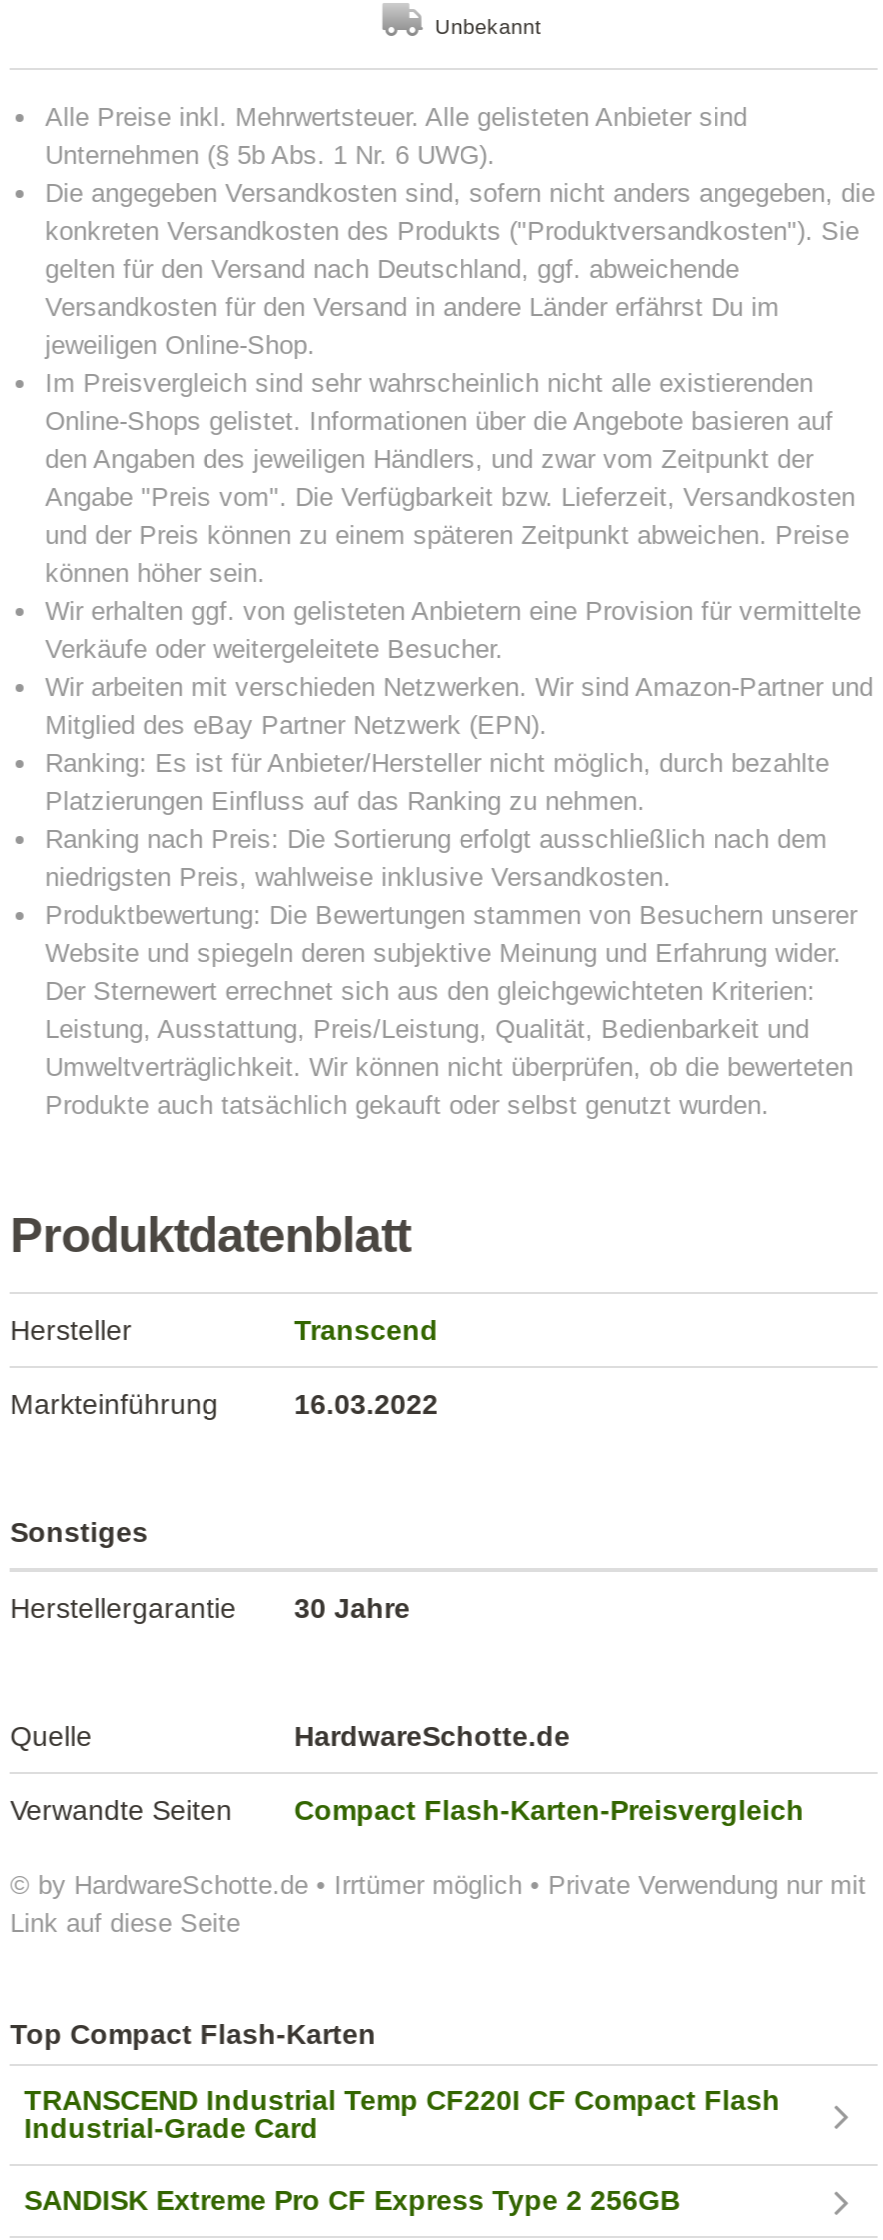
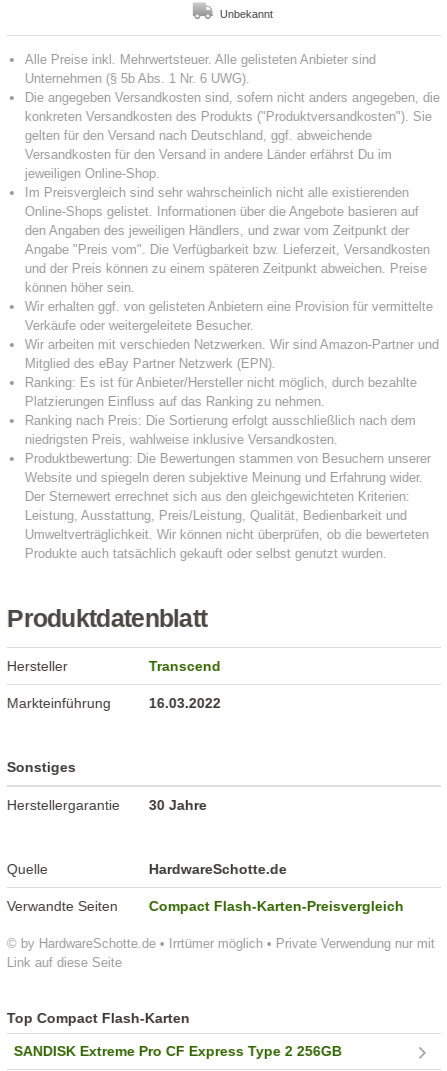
- TRANSCEND Industrial Temp CF220I CF Compact Flash
- Industrial-Grade Card
